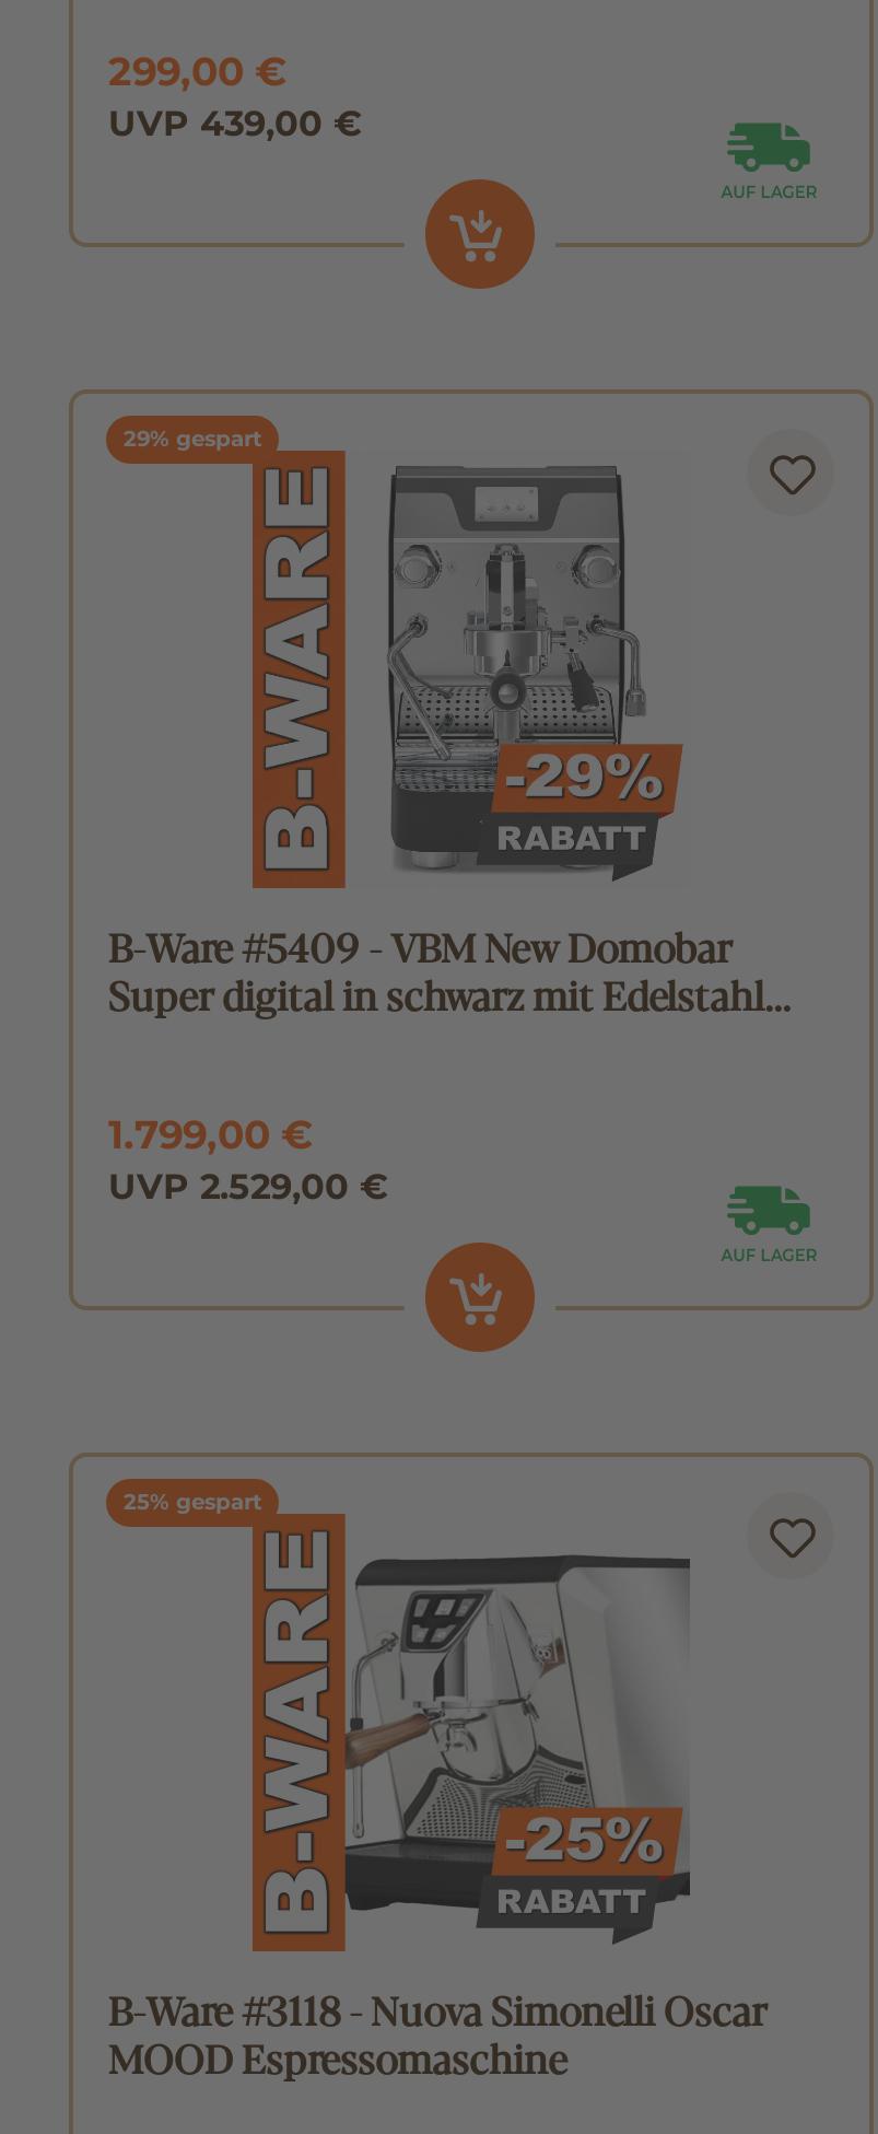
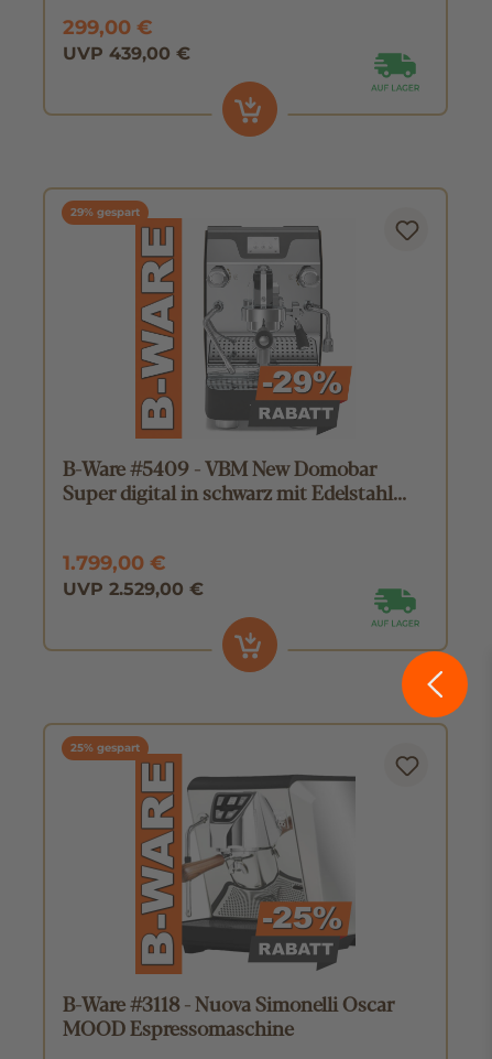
+ [image]
